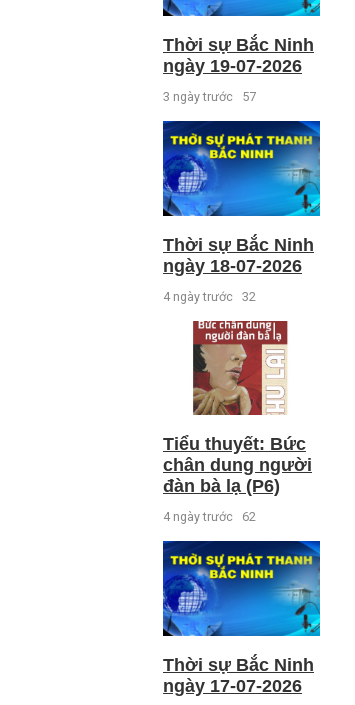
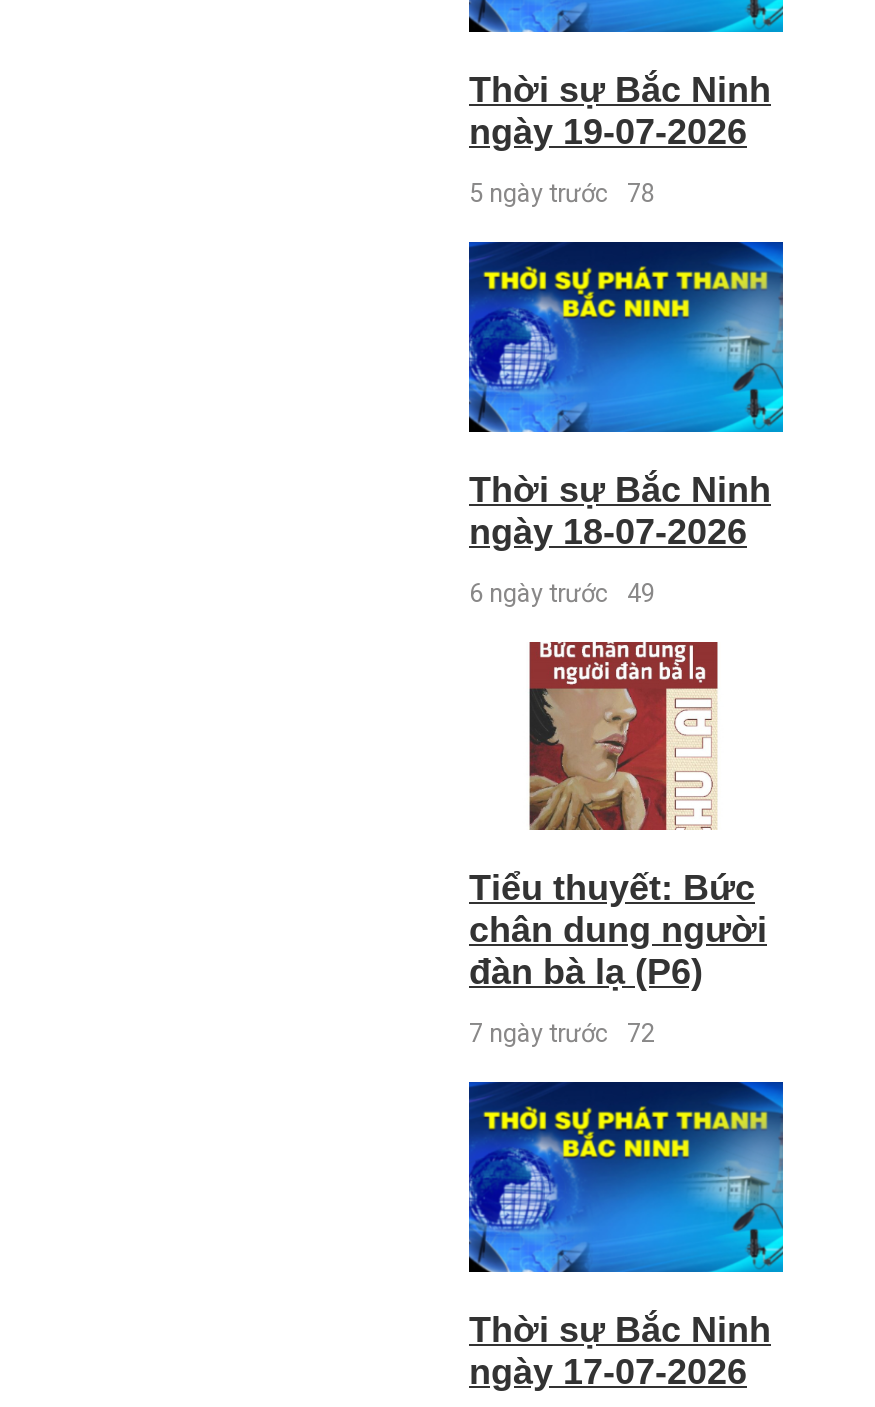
- 3 ngày trước 57
+ 5 ngày trước 78

- 4 ngày trước 32
+ 6 ngày trước 49

- 4 ngày trước 62
+ 7 ngày trước 72
